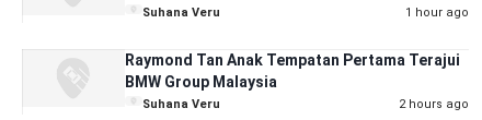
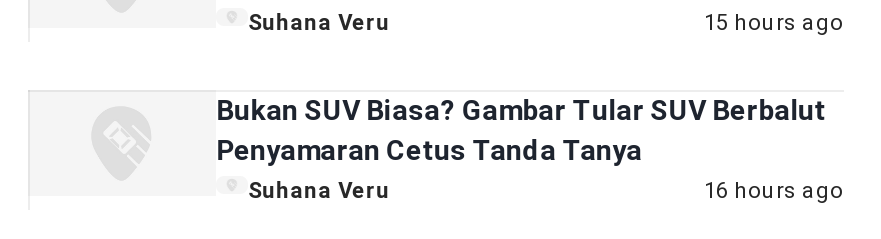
- 1 hour ago
+ 15 hours ago

- Raymond Tan Anak Tempatan Pertama Terajui
- BMW Group Malaysia
+ Bukan SUV Biasa? Gambar Tular SUV Berbalut
+ Penyamaran Cetus Tanda Tanya

- 2 hours ago
+ 16 hours ago
